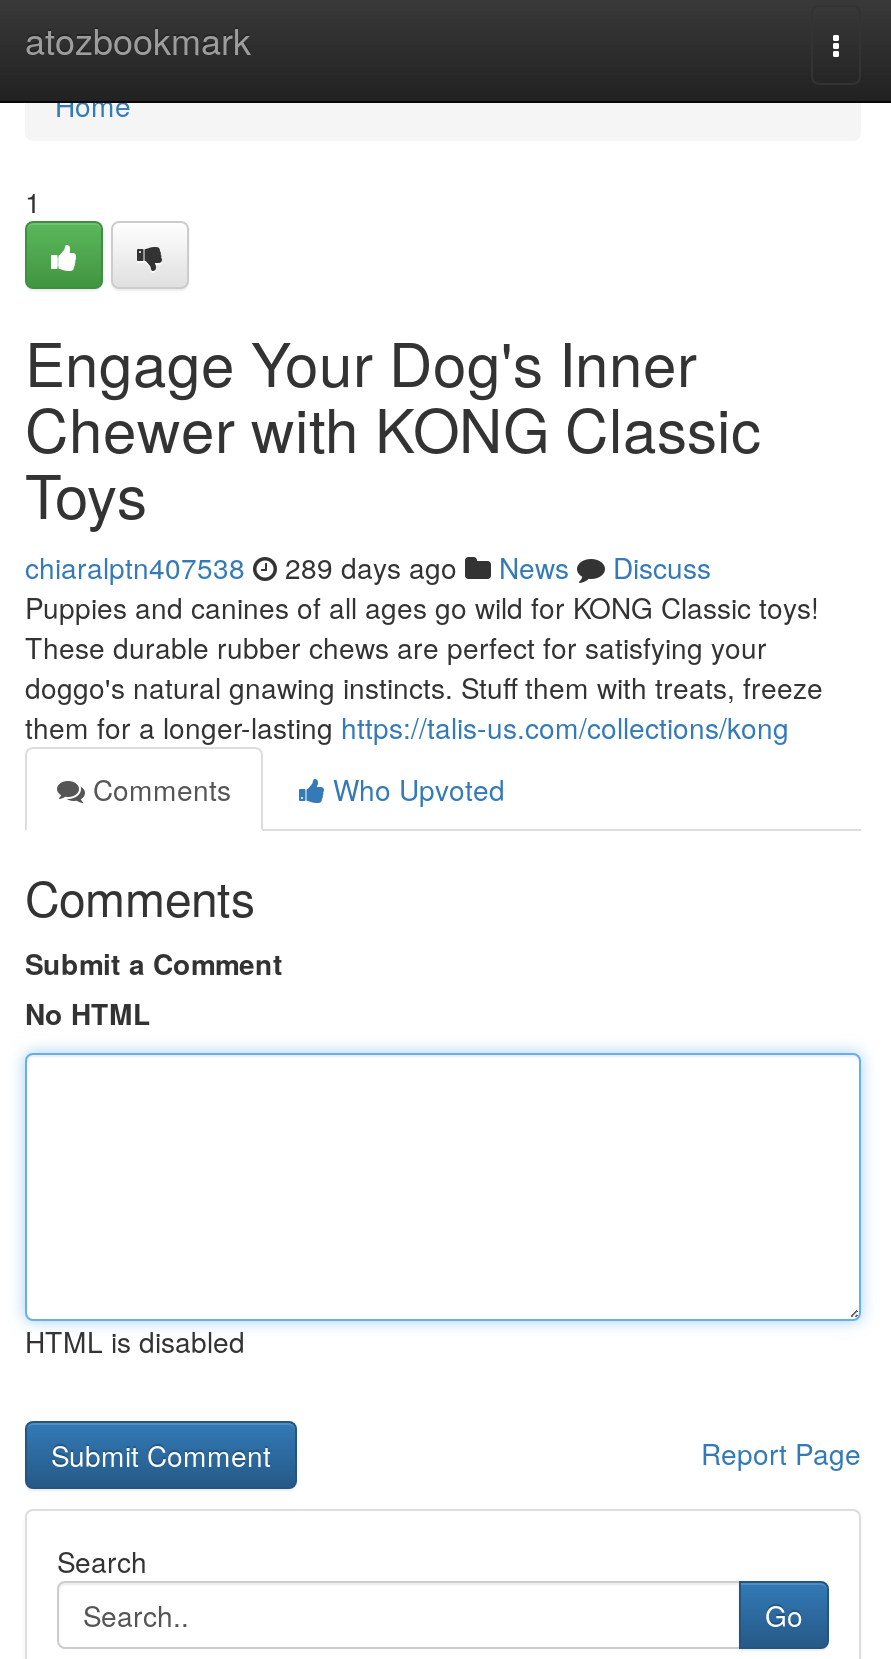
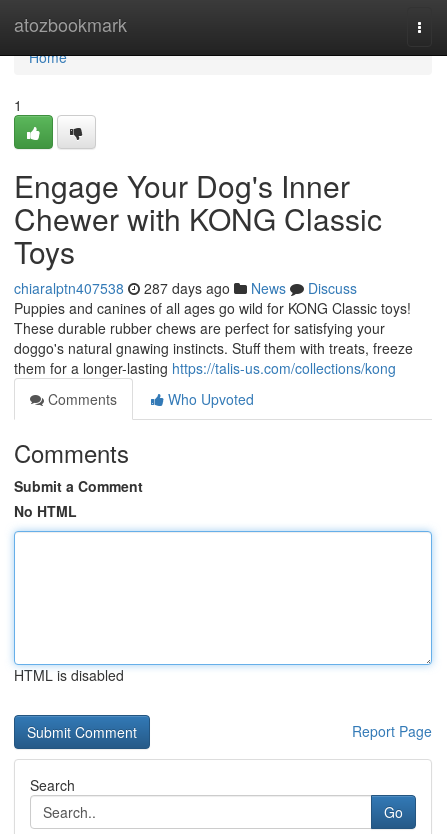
- chiaralptn407538 289 days ago News Discuss
+ chiaralptn407538 287 days ago News Discuss
